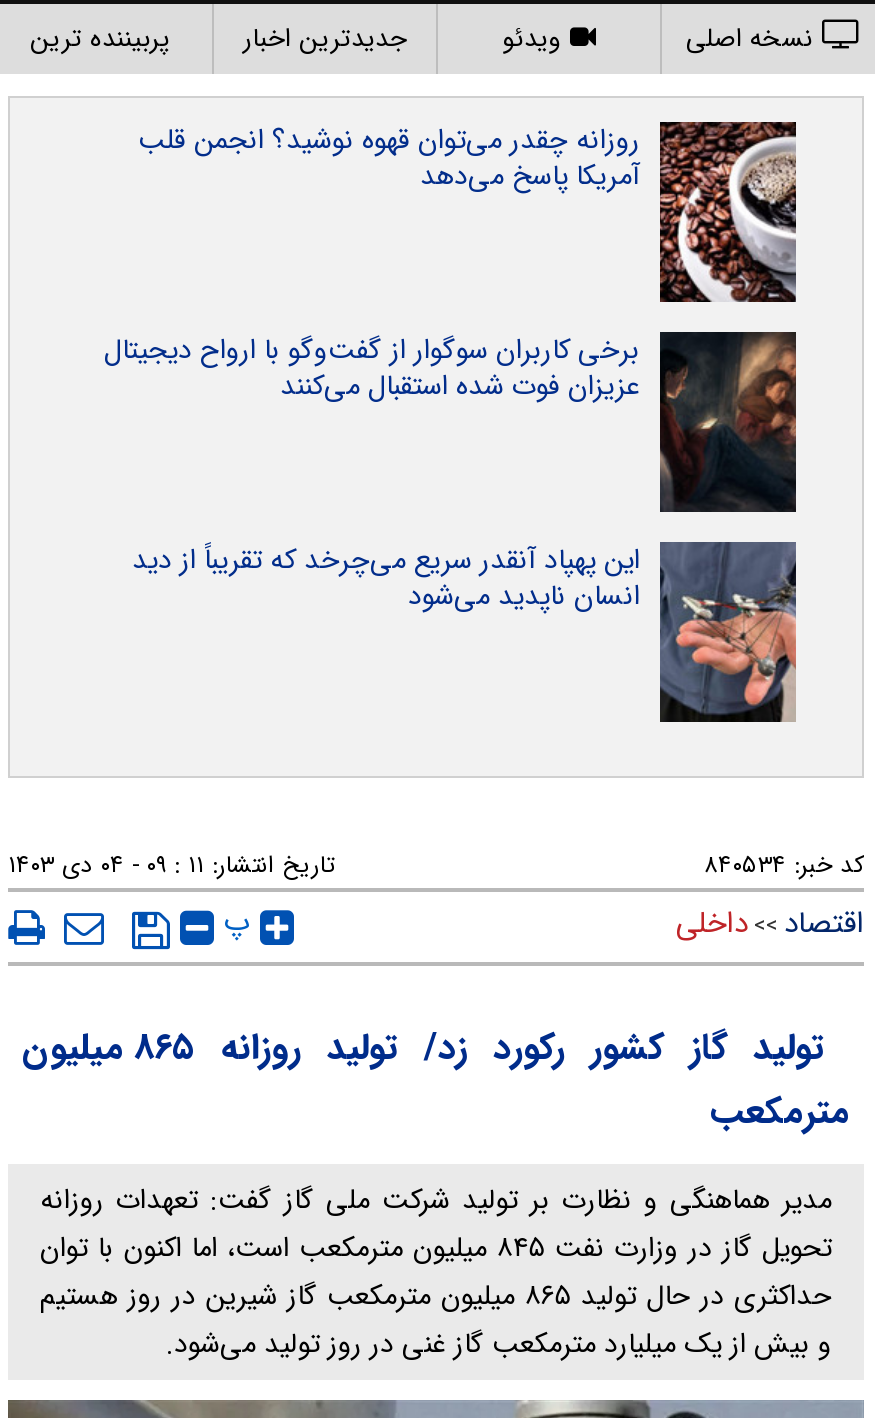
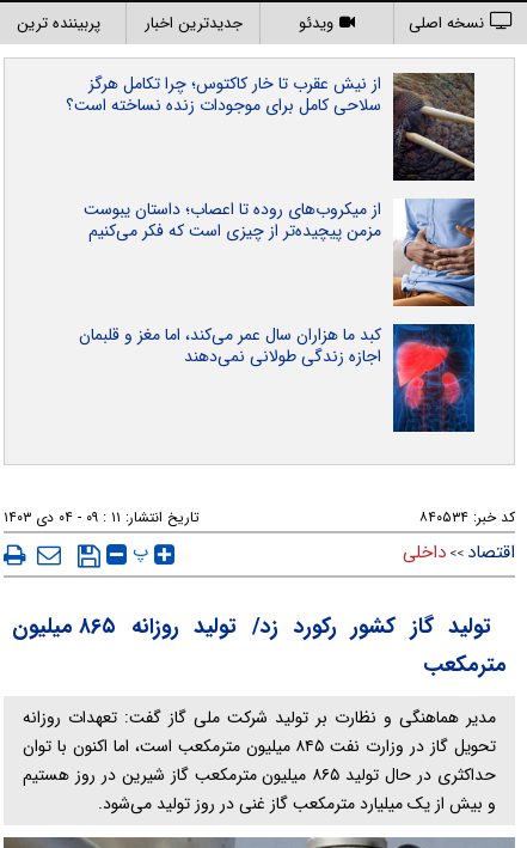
- [image]
- روزانه چقدر می‌توان قهوه نوشید؟ انجمن قلب
- آمریکا پاسخ می‌دهد
+ [image]
+ از نیش عقرب تا خار کاکتوس؛ چرا تکامل هرگز
+ سلاحی کامل برای موجودات زنده نساخته است؟

- [image]
- برخی کاربران سوگوار از گفت‌وگو با ارواح دیجیتال
- عزیزان فوت شده استقبال می‌کنند
+ [image]
+ از میکروب‌های روده تا اعصاب؛ داستان یبوست
+ مزمن پیچیده‌تر از چیزی است که فکر می‌کنیم

- [image]
- این پهپاد آنقدر سریع می‌چرخد که تقریباً از دید
- انسان ناپدید می‌شود
+ [image]
+ کبد ما هزاران سال عمر می‌کند، اما مغز و قلبمان
+ اجازه زندگی طولانی نمی‌دهند
